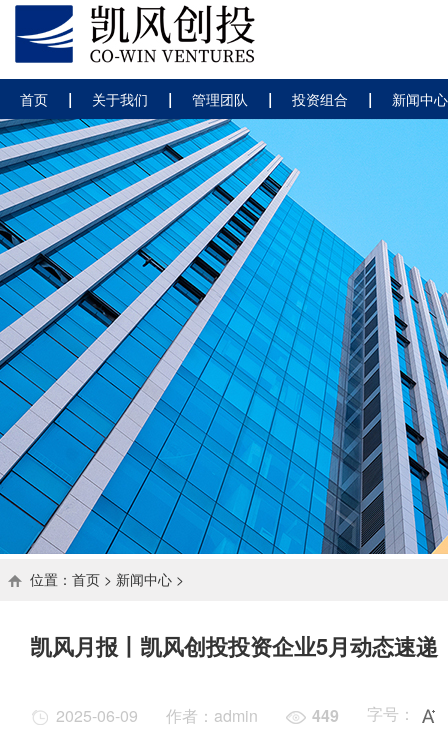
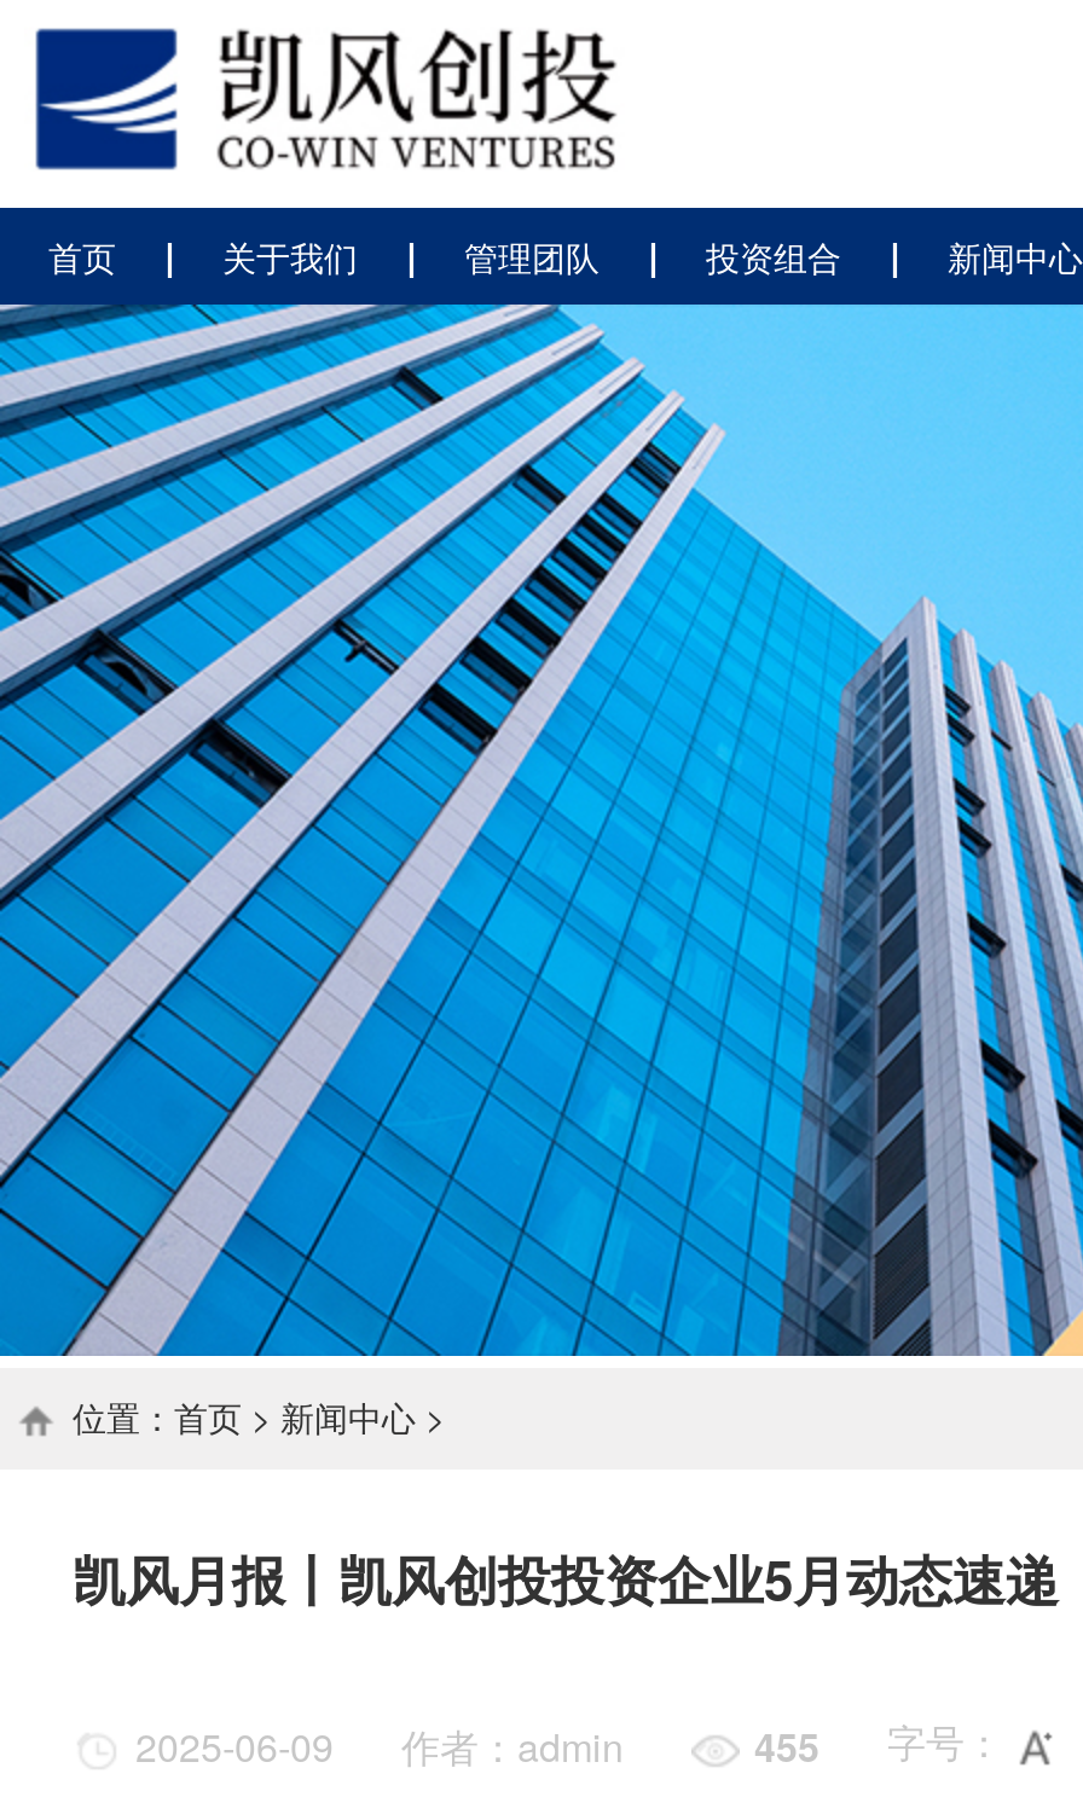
- 449 字号：
+ 455 字号：
